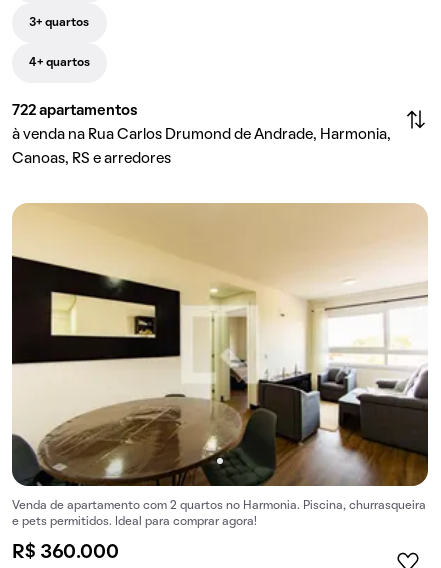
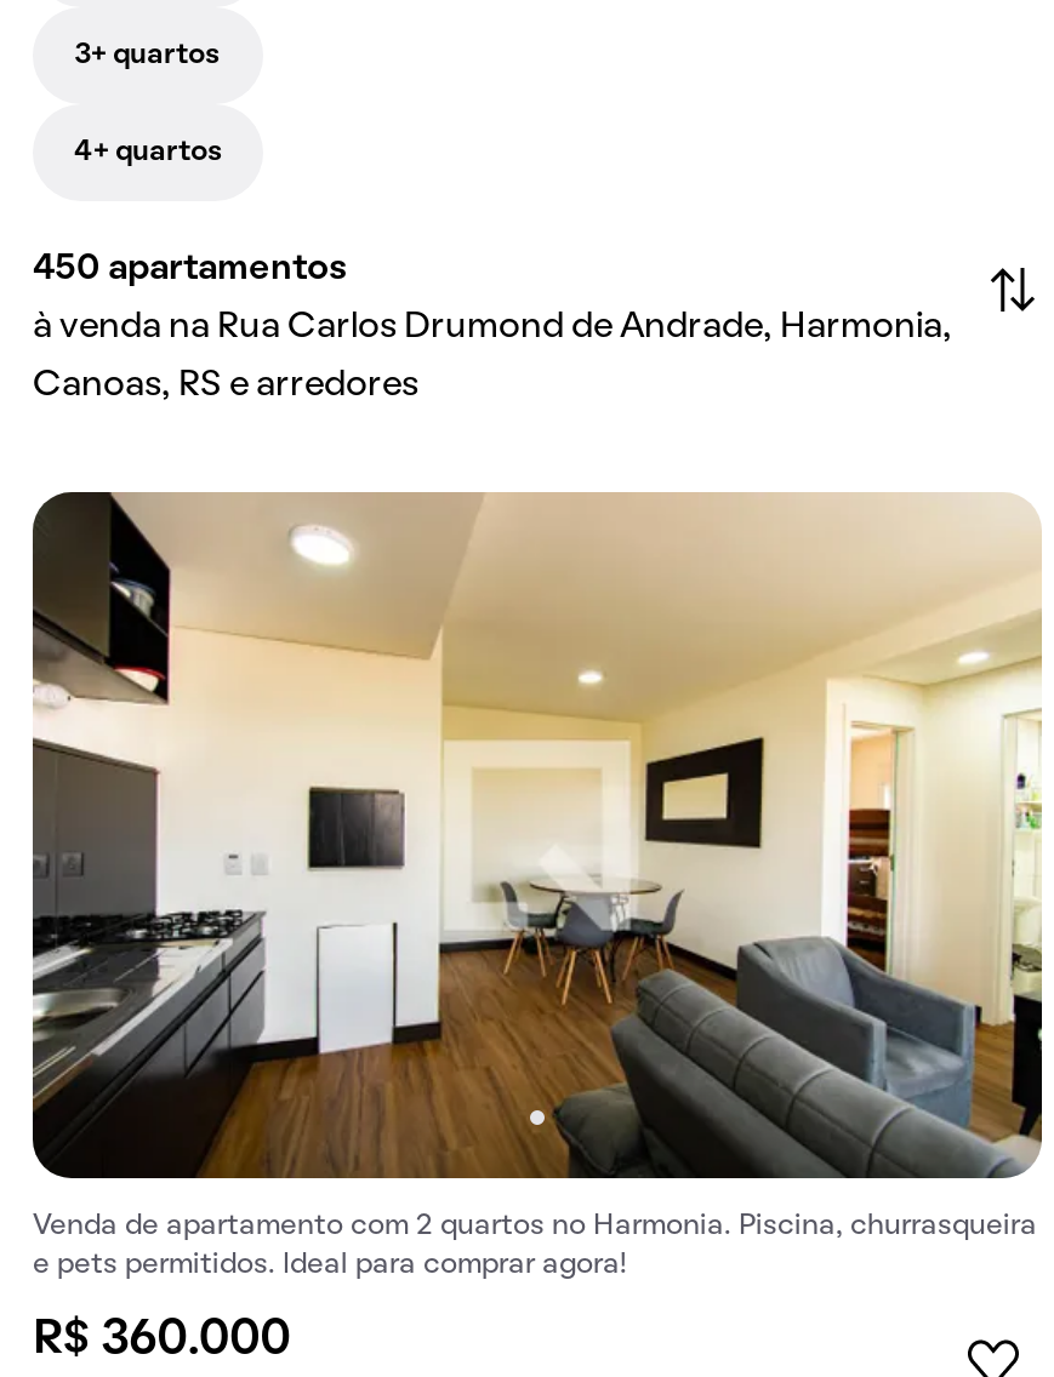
- 722 apartamentos
+ 450 apartamentos

- [image]
+ [image]
